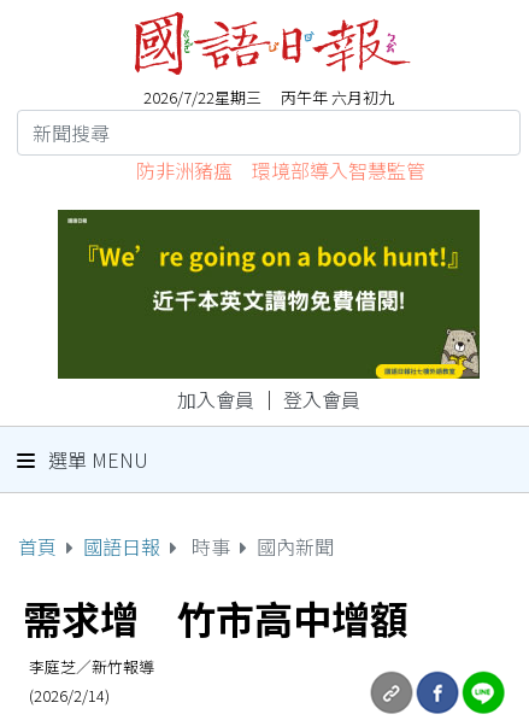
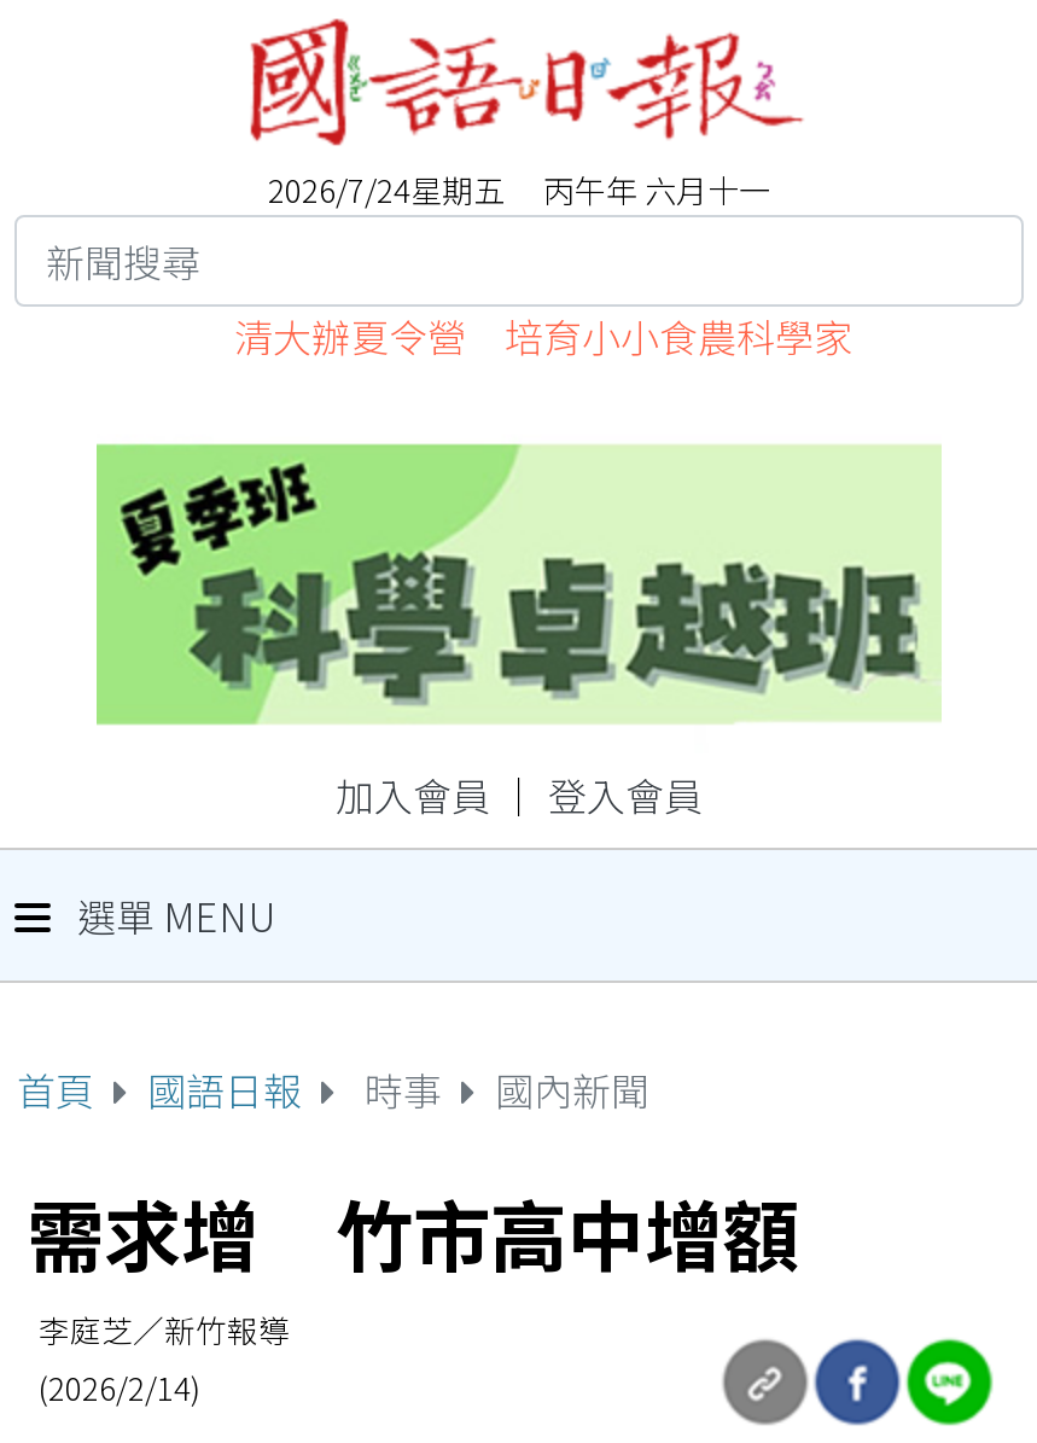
- 2026/7/22星期三 丙午年 六月初九
+ 2026/7/24星期五 丙午年 六月十一

- 防非洲豬瘟 環境部導入智慧監管
+ 清大辦夏令營 培育小小食農科學家

- [image]
+ [image]
